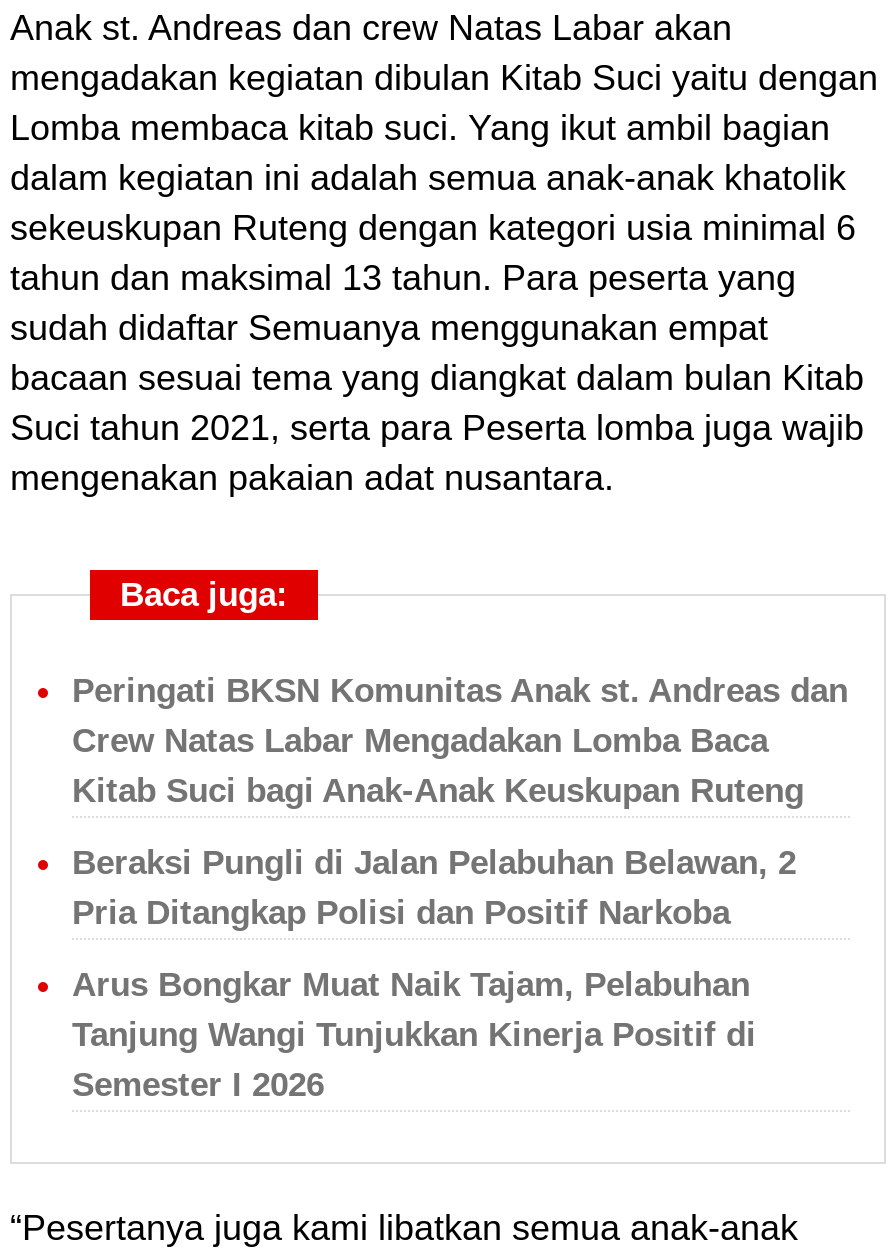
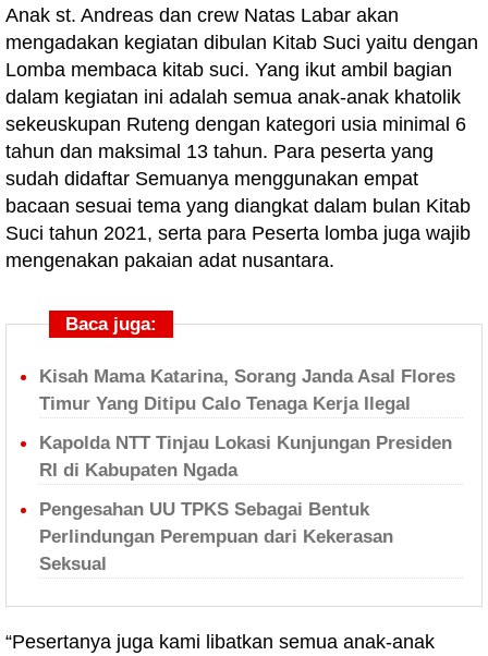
- Peringati BKSN Komunitas Anak st. Andreas dan
- Crew Natas Labar Mengadakan Lomba Baca
- Kitab Suci bagi Anak-Anak Keuskupan Ruteng
+ Kisah Mama Katarina, Sorang Janda Asal Flores
+ Timur Yang Ditipu Calo Tenaga Kerja Ilegal

- Beraksi Pungli di Jalan Pelabuhan Belawan, 2
- Pria Ditangkap Polisi dan Positif Narkoba
+ Kapolda NTT Tinjau Lokasi Kunjungan Presiden
+ RI di Kabupaten Ngada

- Arus Bongkar Muat Naik Tajam, Pelabuhan
- Tanjung Wangi Tunjukkan Kinerja Positif di
- Semester I 2026
+ Pengesahan UU TPKS Sebagai Bentuk
+ Perlindungan Perempuan dari Kekerasan
+ Seksual
